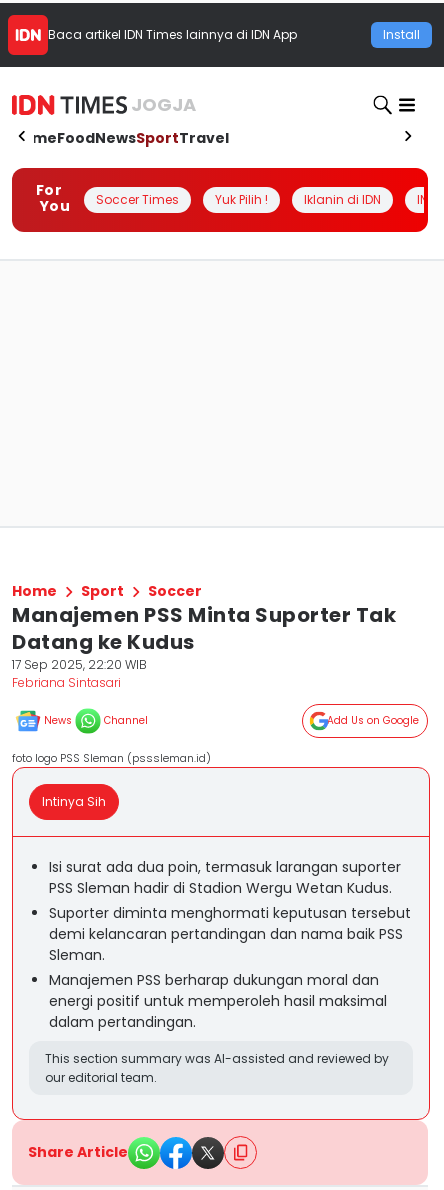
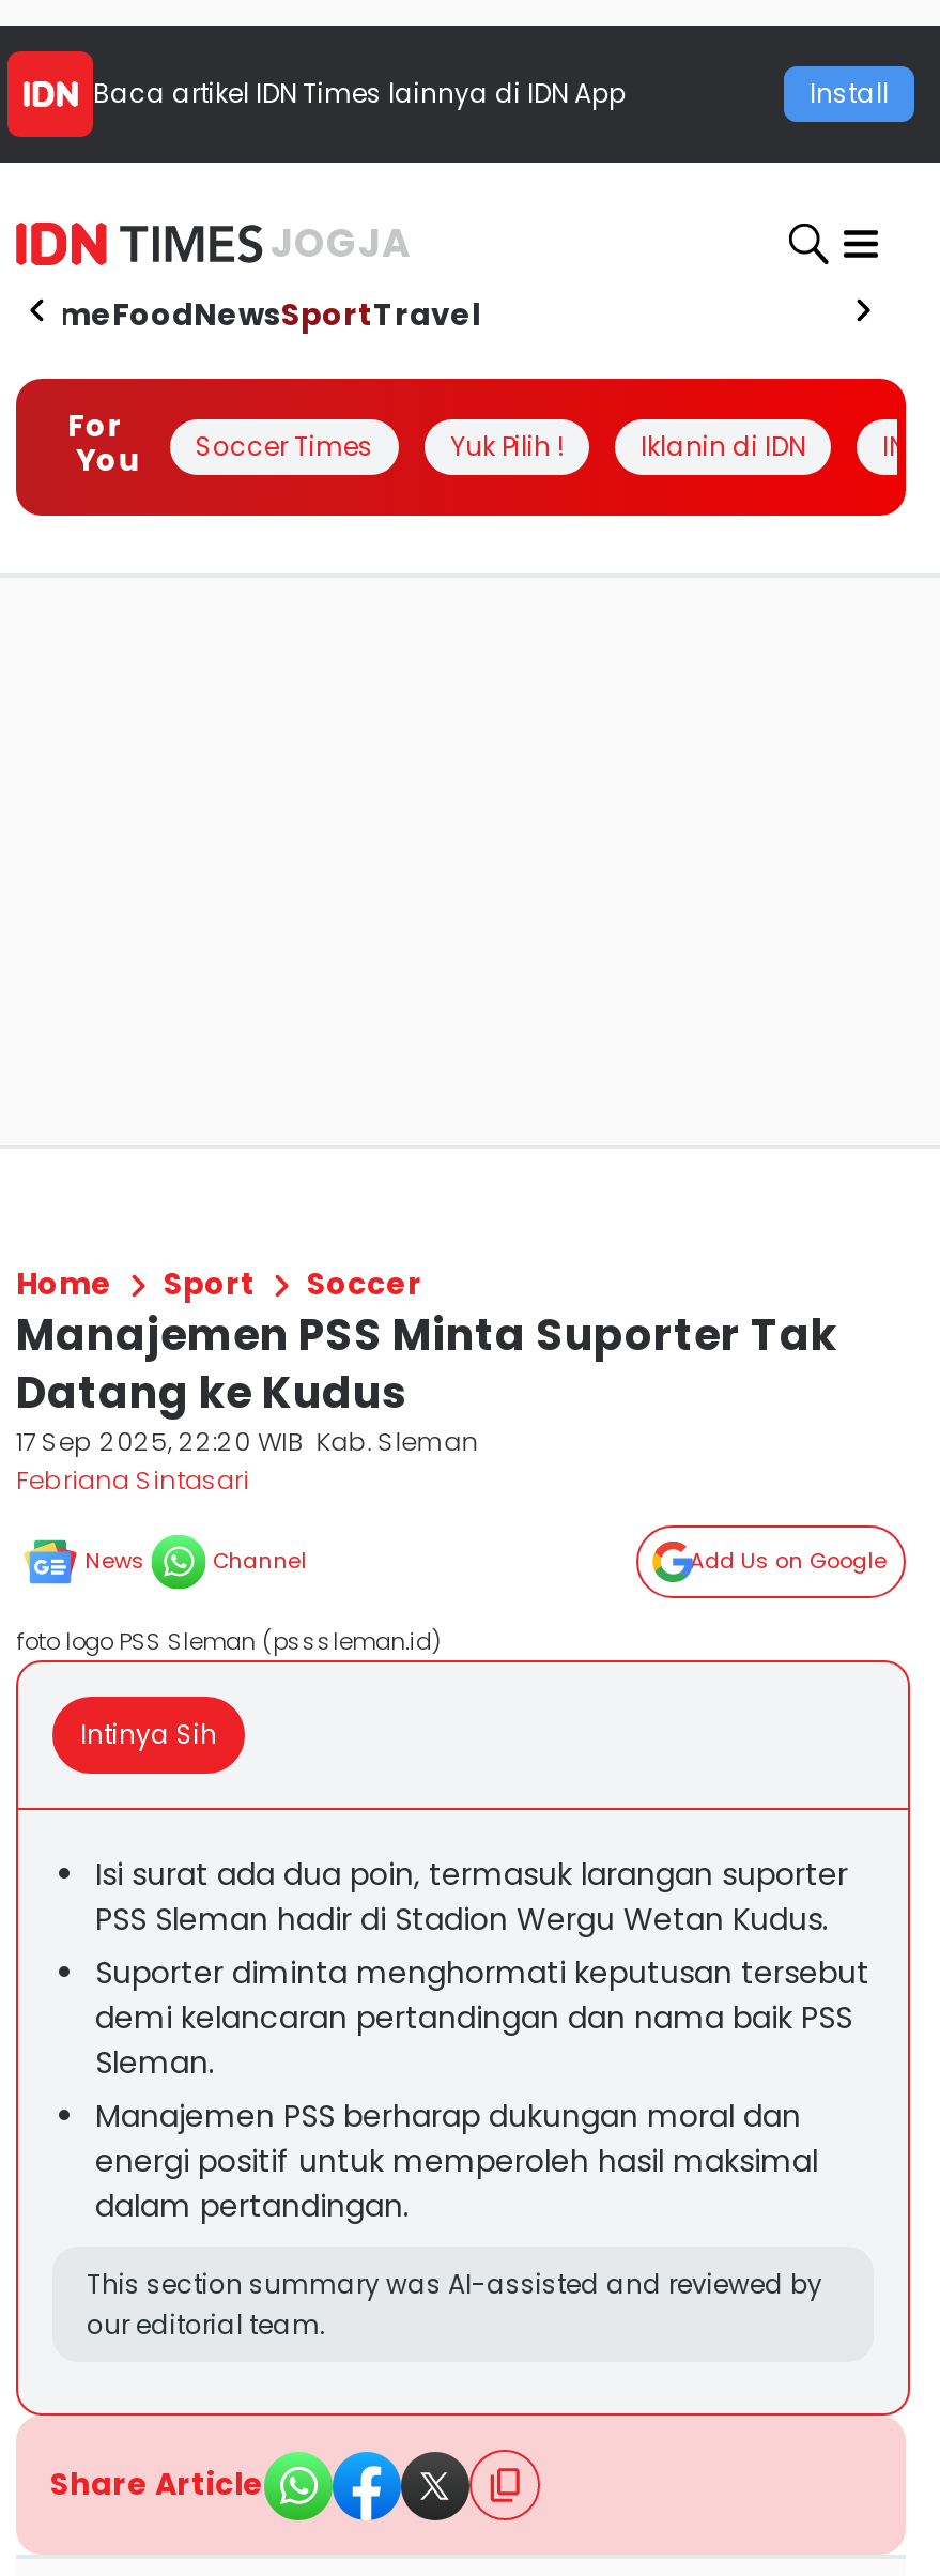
- 17 Sep 2025, 22:20 WIB
+ 17 Sep 2025, 22:20 WIB Kab. Sleman
